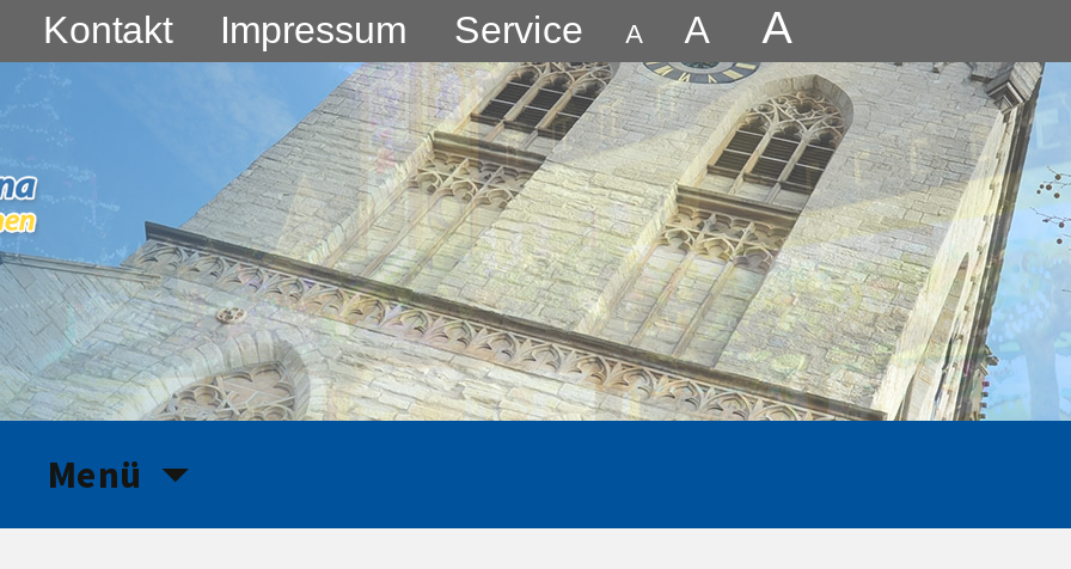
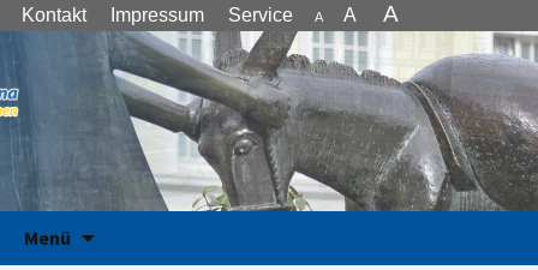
- [image]
+ [image]
